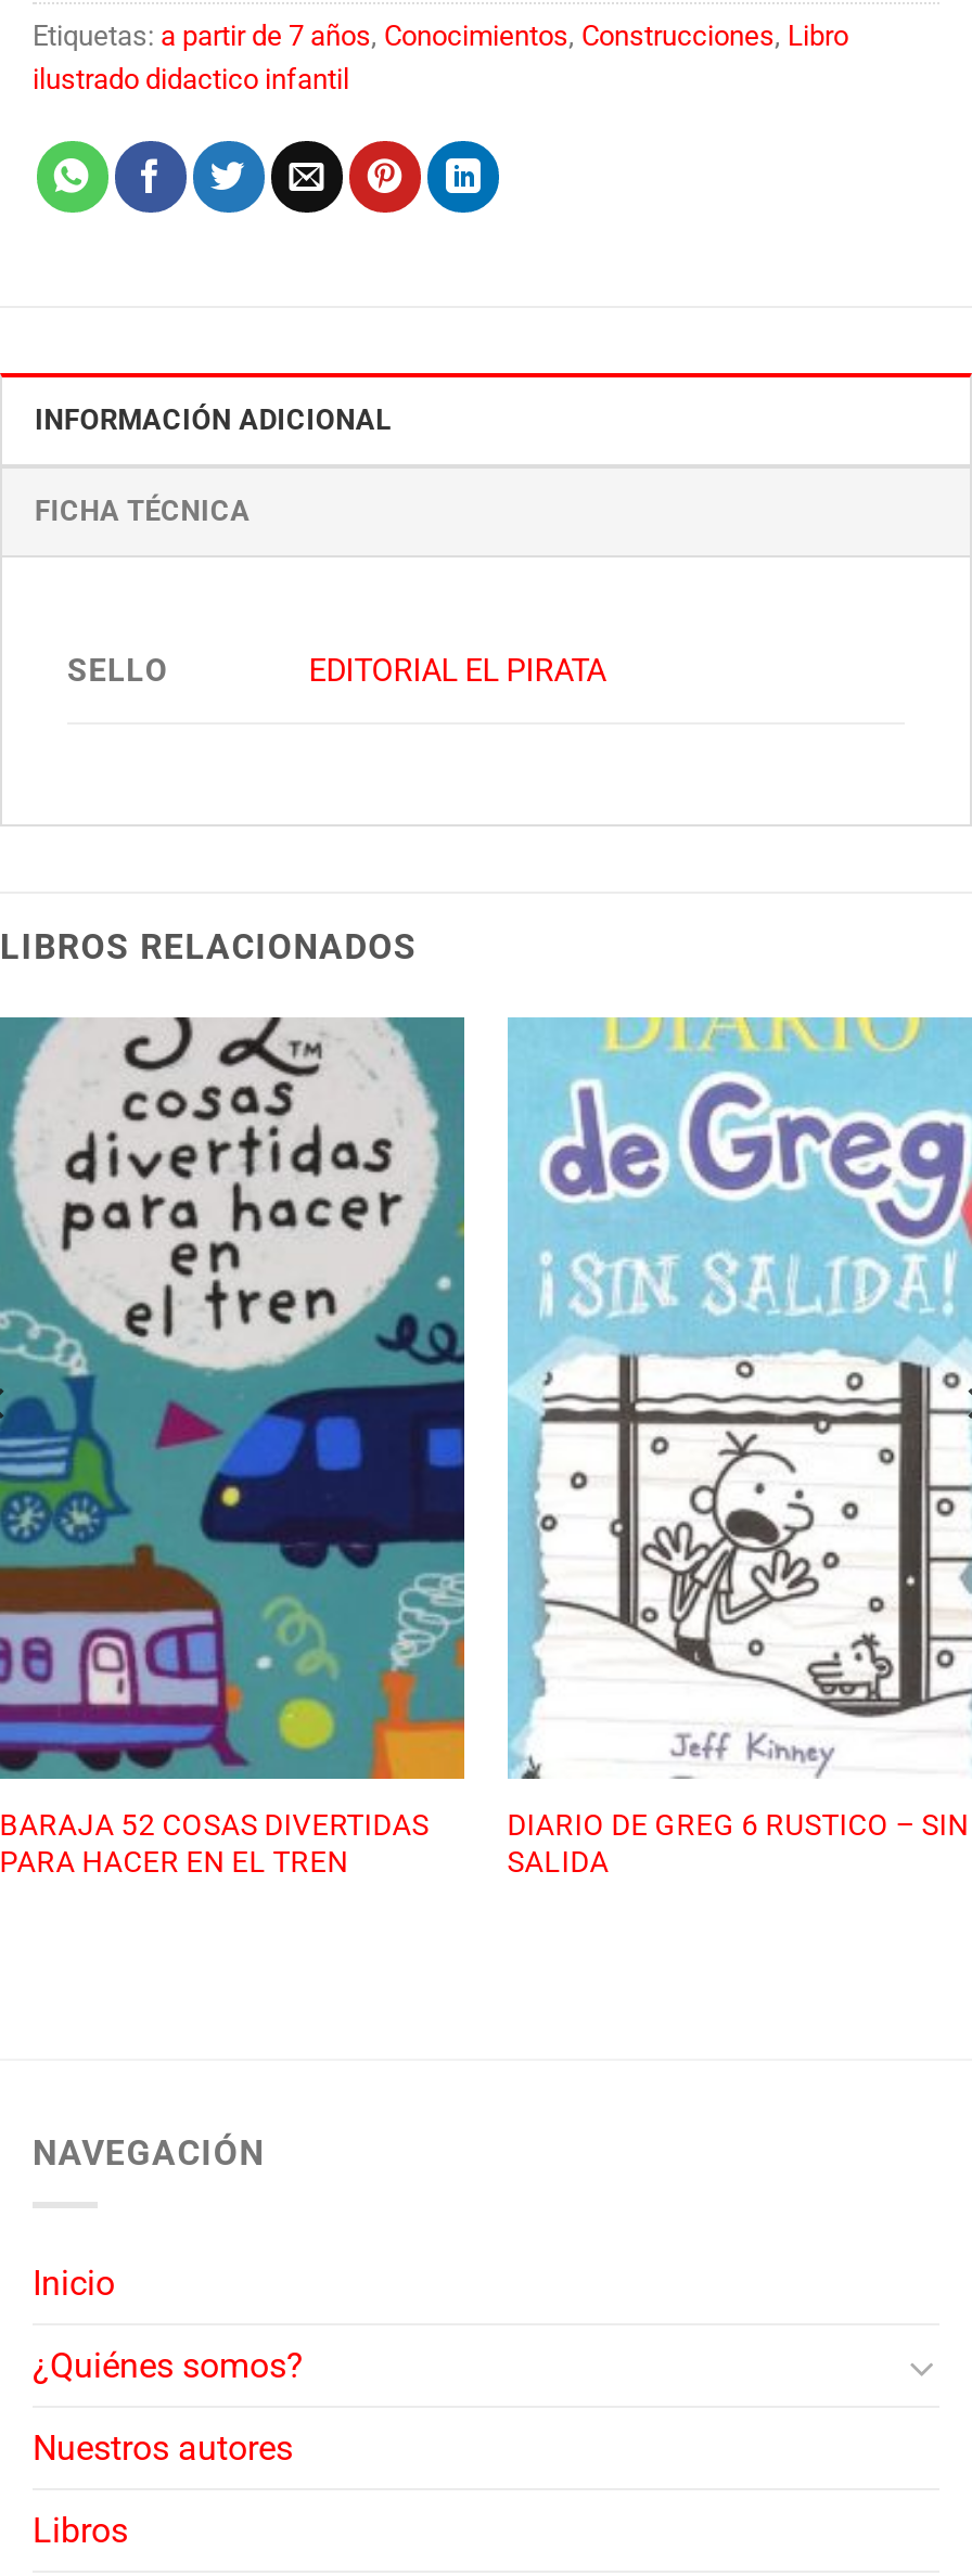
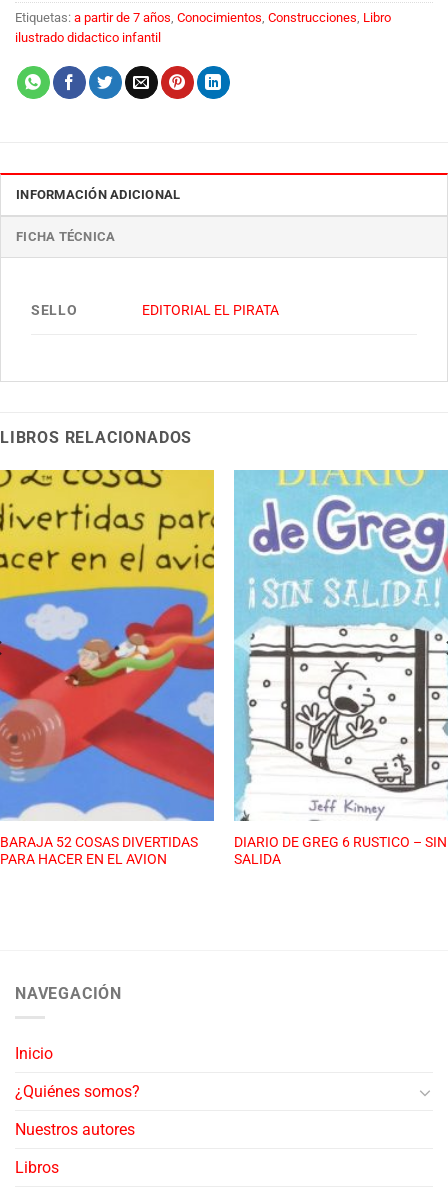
- [image]
- PARA HACER EN EL TREN
+ [image]
+ PARA HACER EN EL AVION
